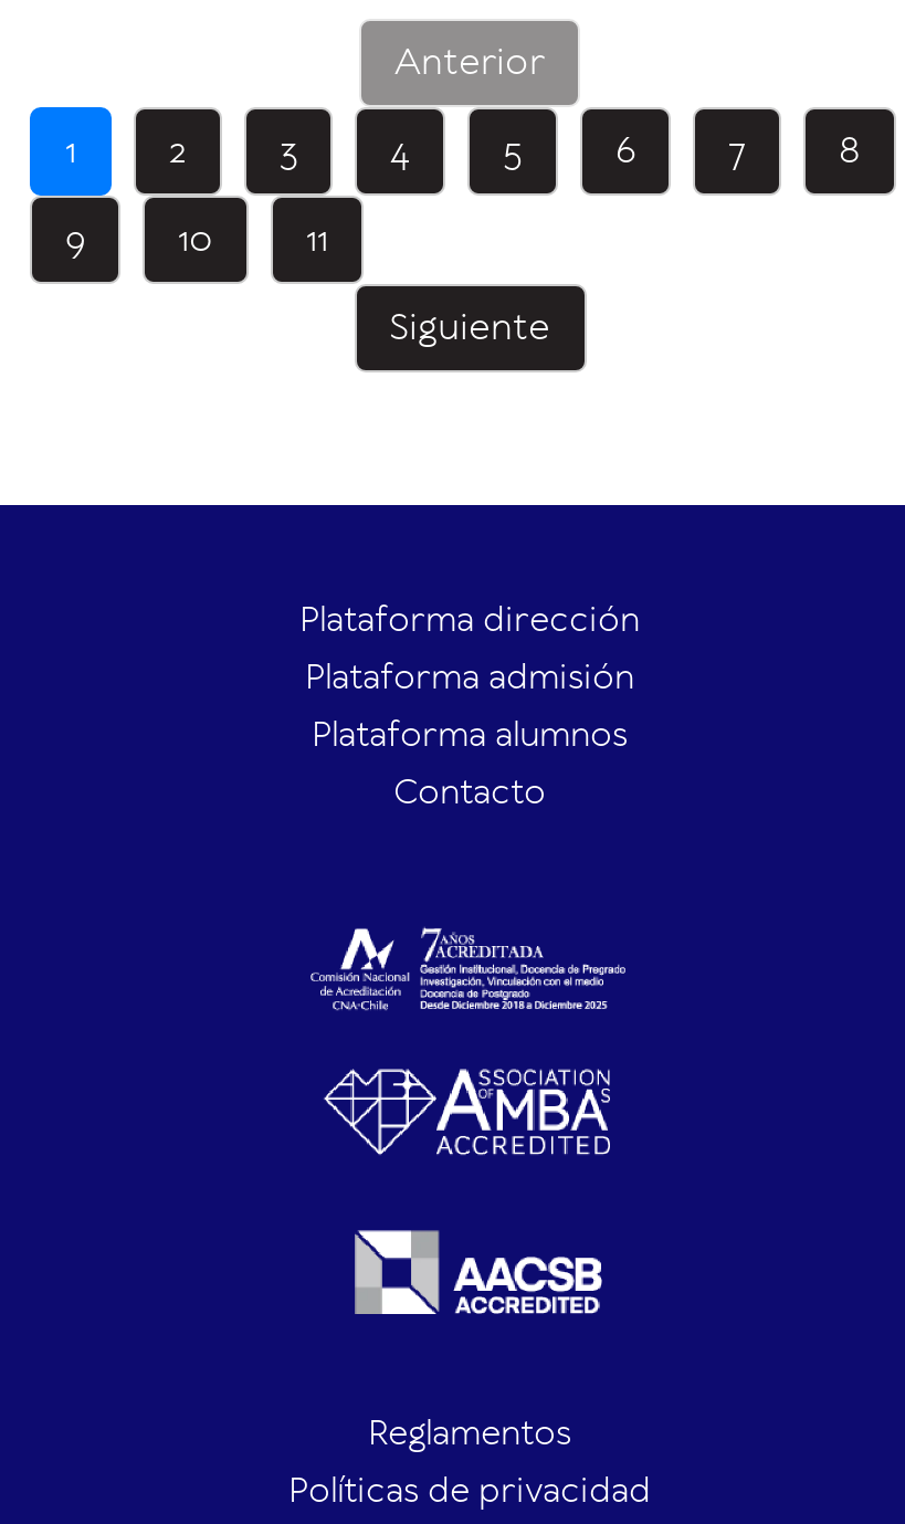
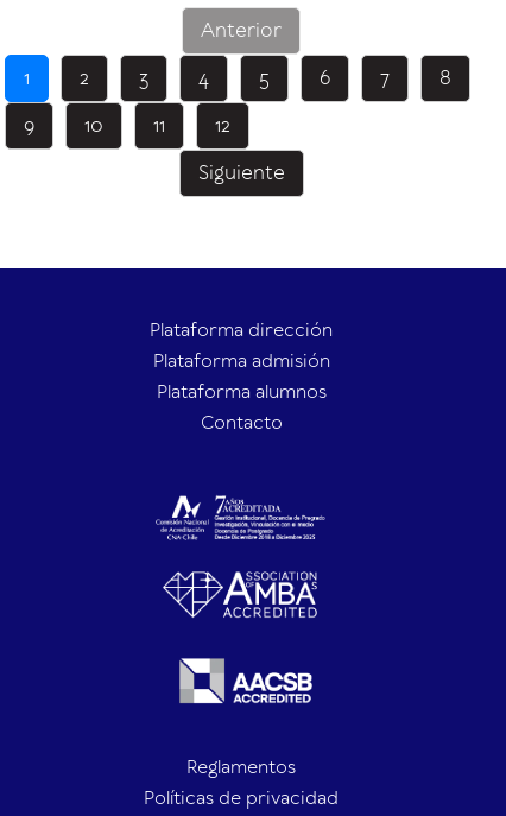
+ 12
